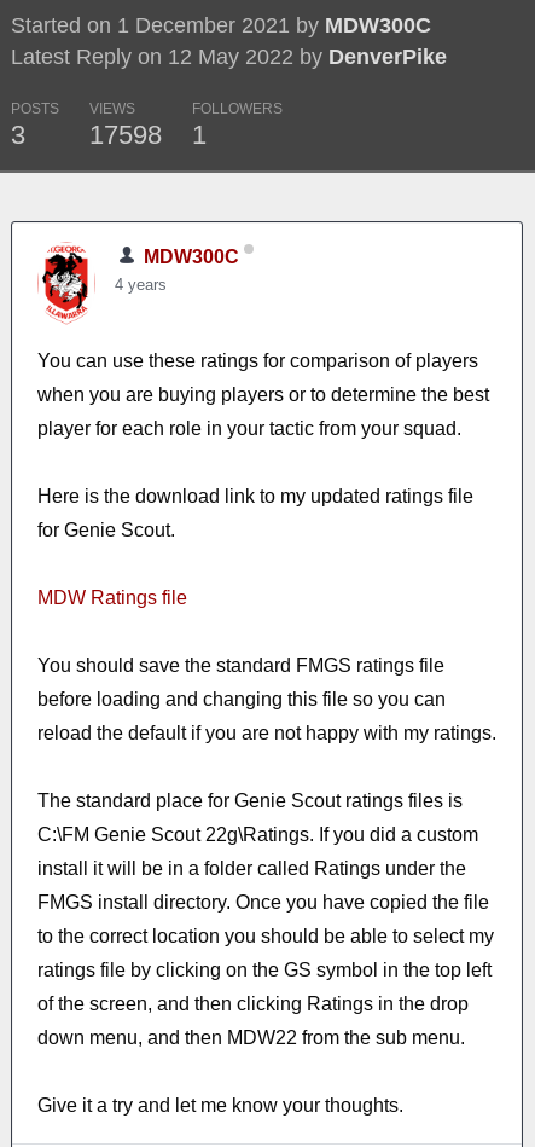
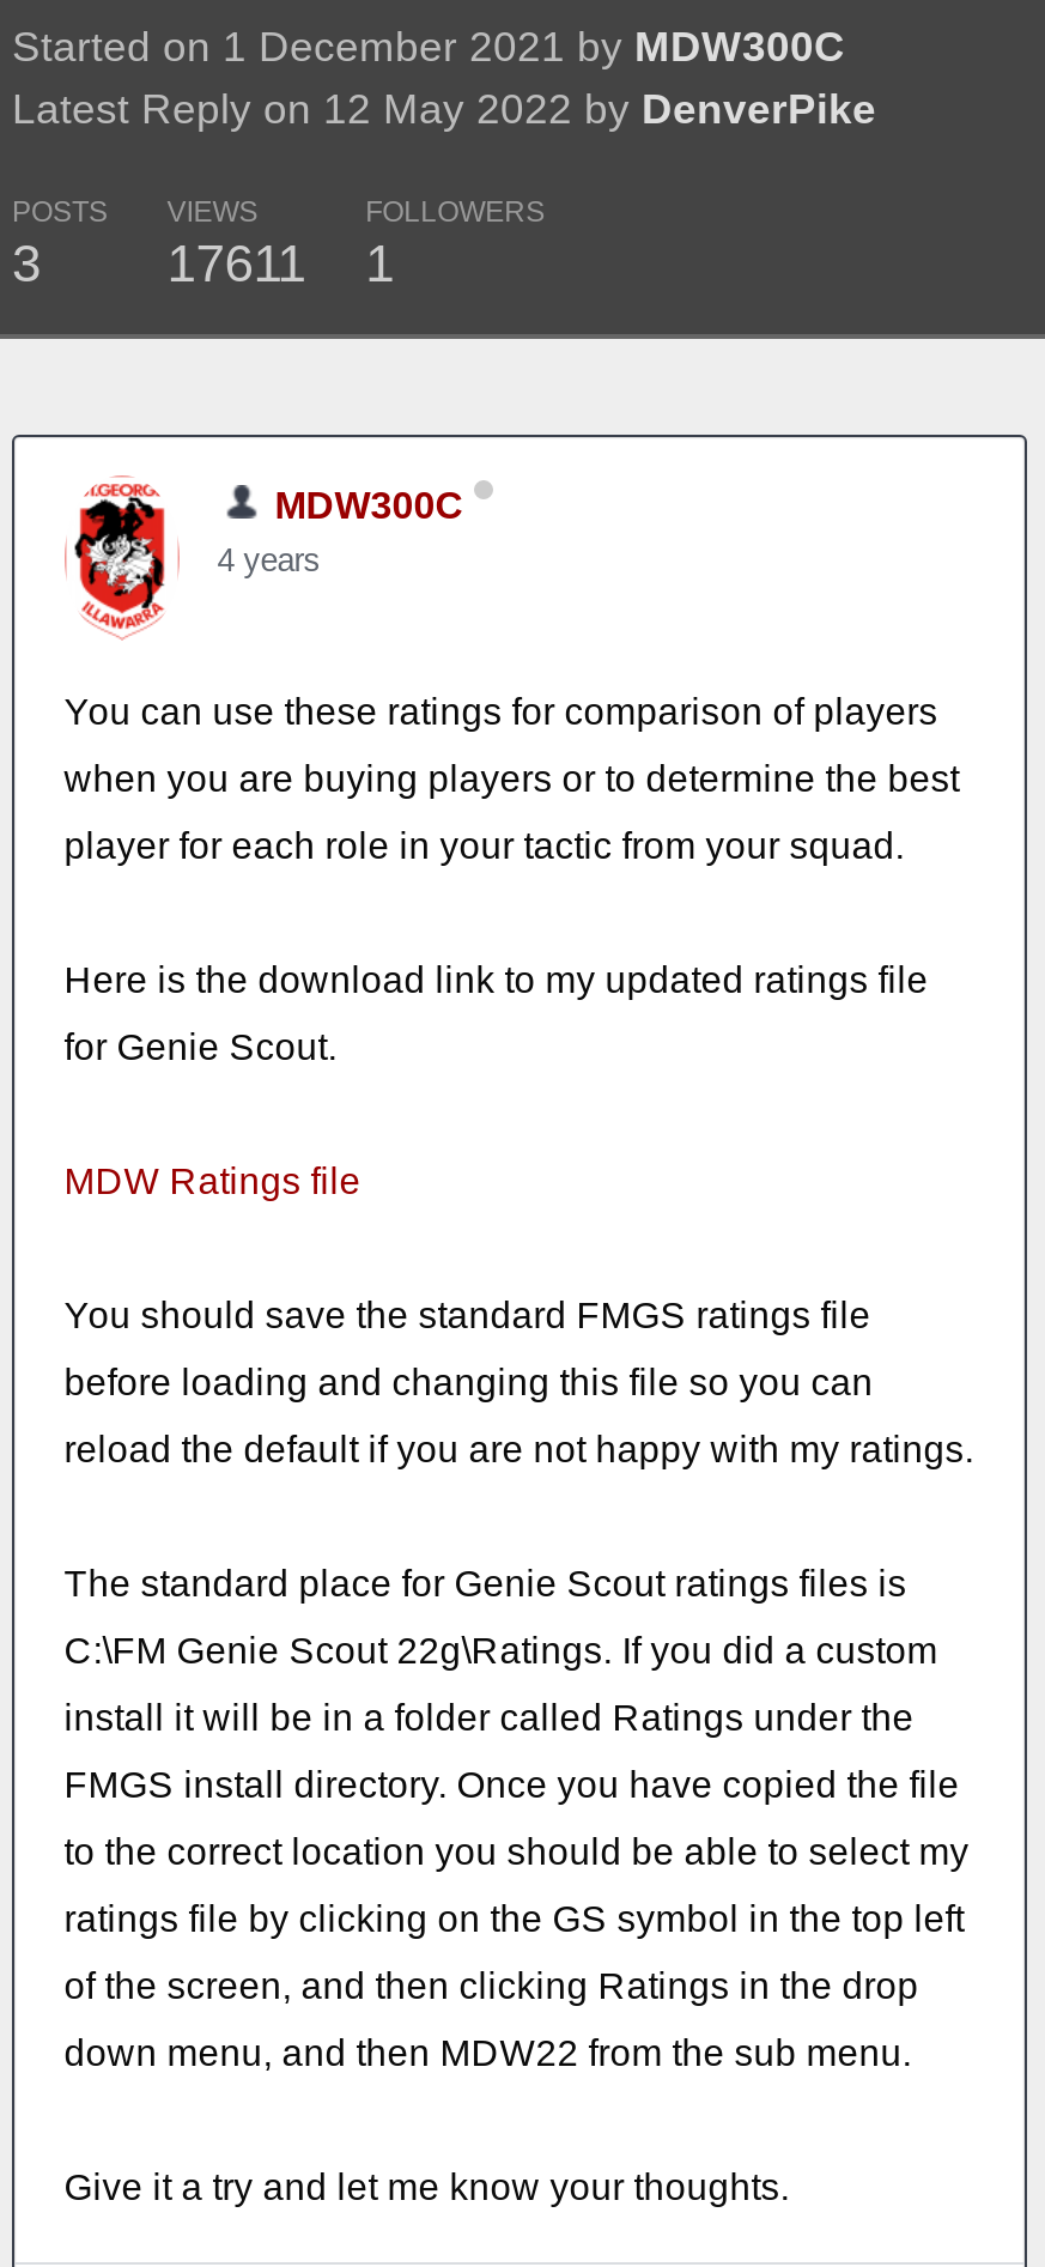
- 17598 1
+ 17611 1
